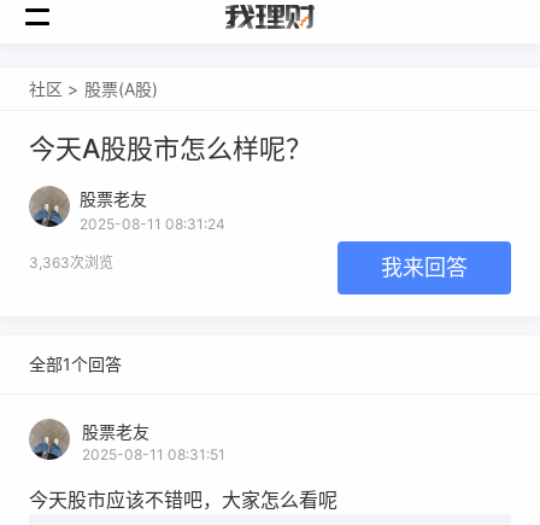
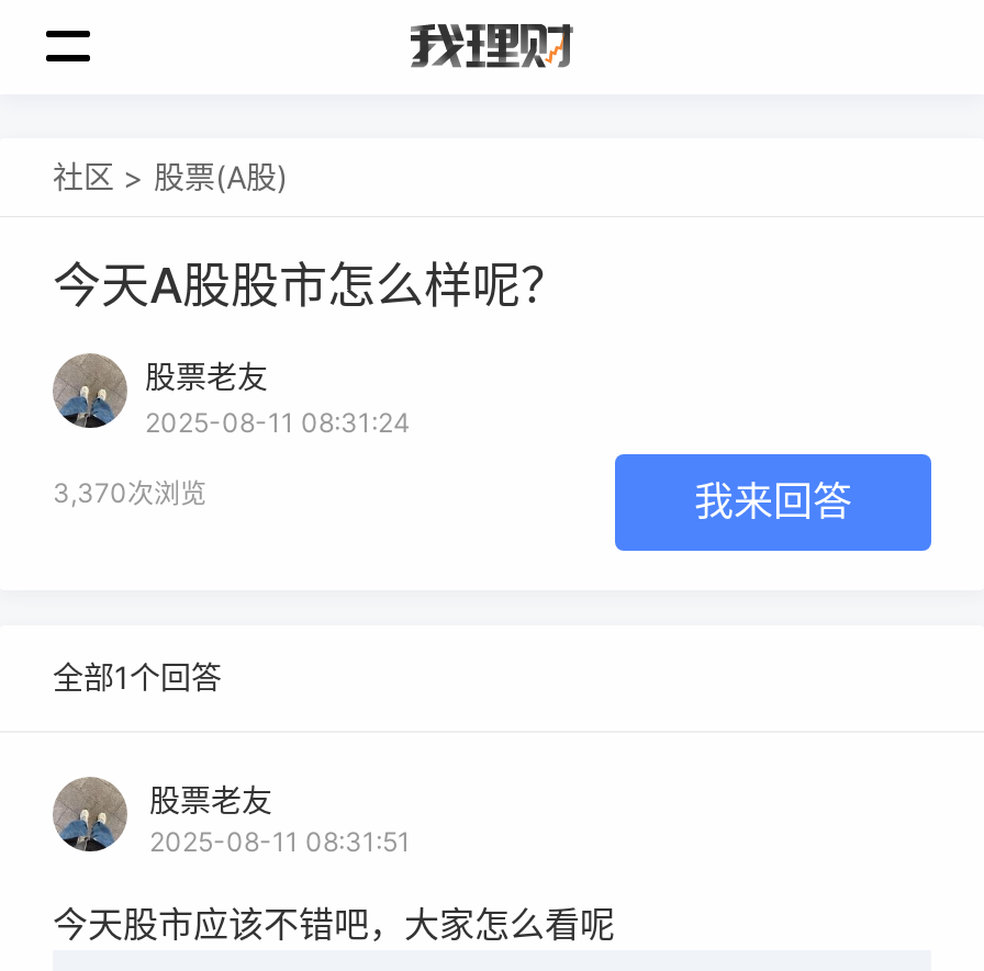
- 3,363次浏览
+ 3,370次浏览
